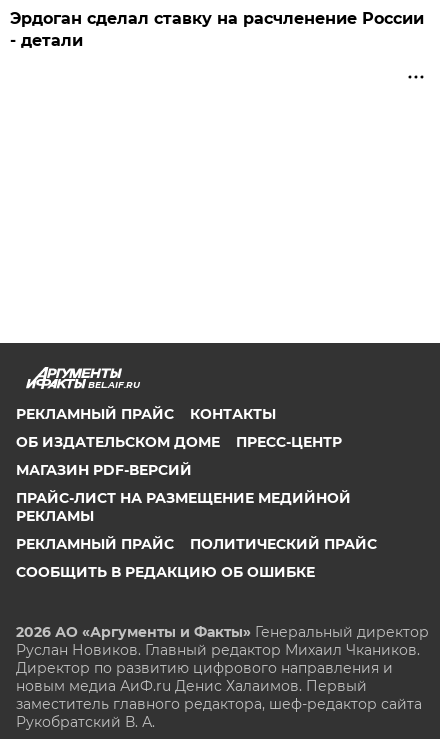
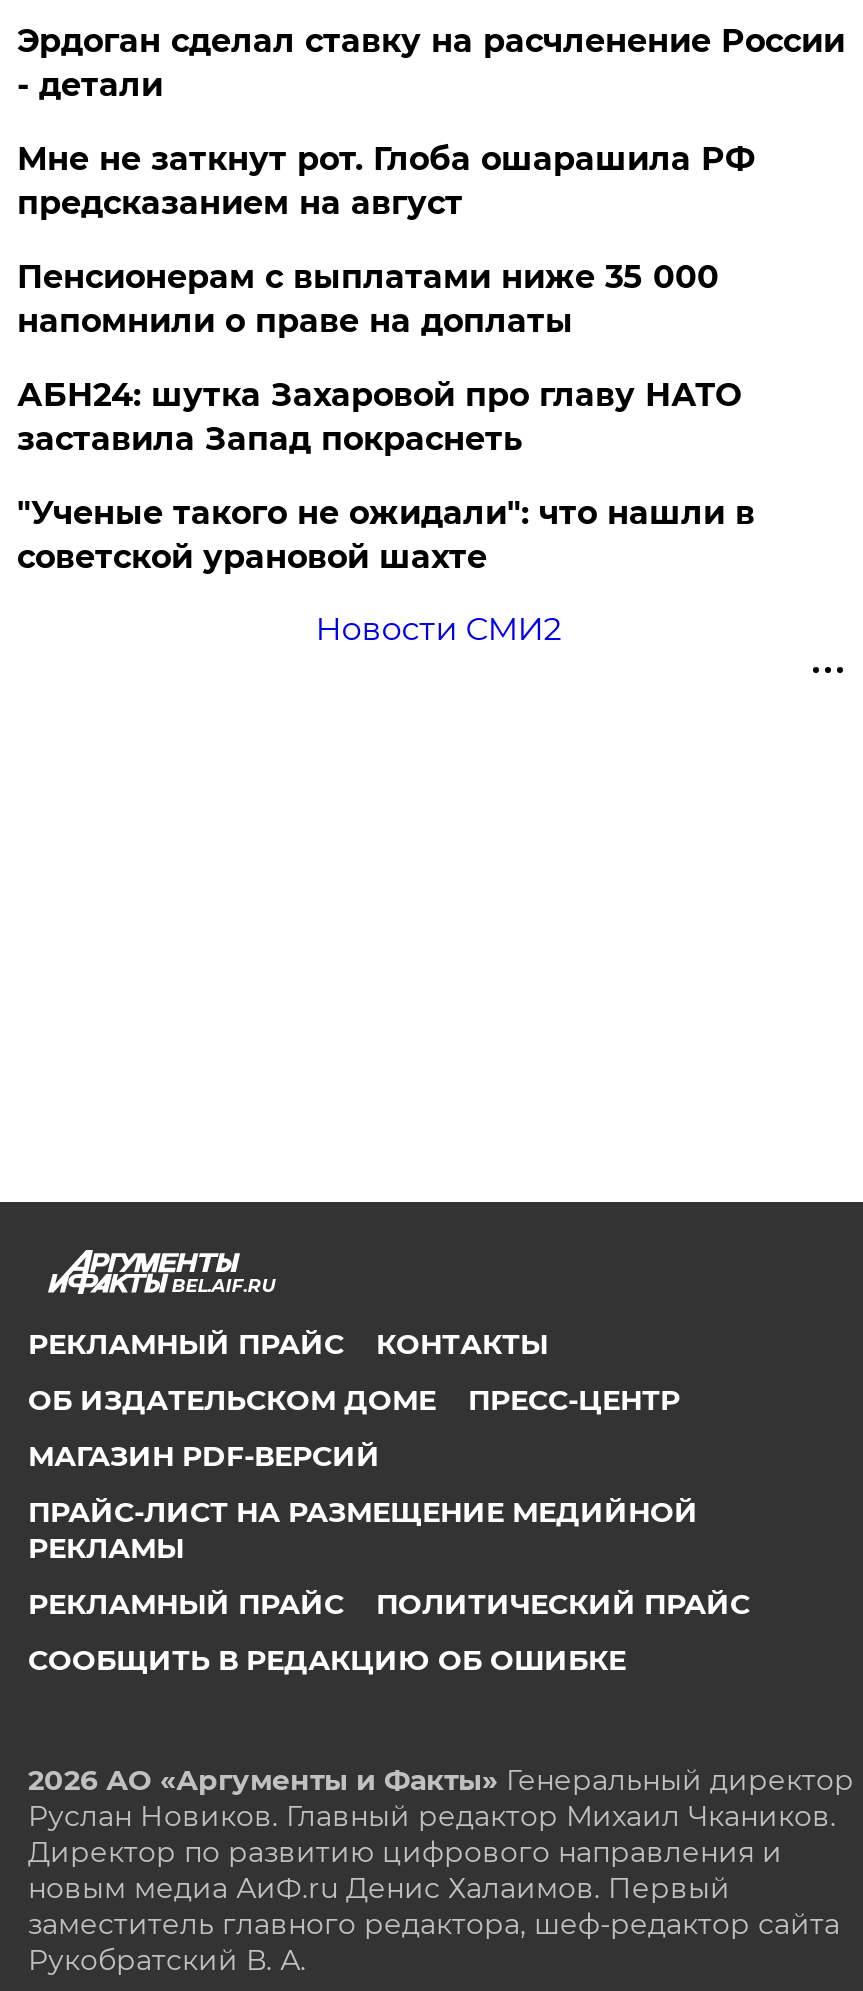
+ Мне не заткнут рот. Глоба ошарашила РФ
+ предсказанием на август
+ Пенсионерам с выплатами ниже 35 000
+ напомнили о праве на доплаты
+ АБН24: шутка Захаровой про главу НАТО
+ заставила Запад покраснеть
+ "Ученые такого не ожидали": что нашли в
+ советской урановой шахте
+ Новости СМИ2
